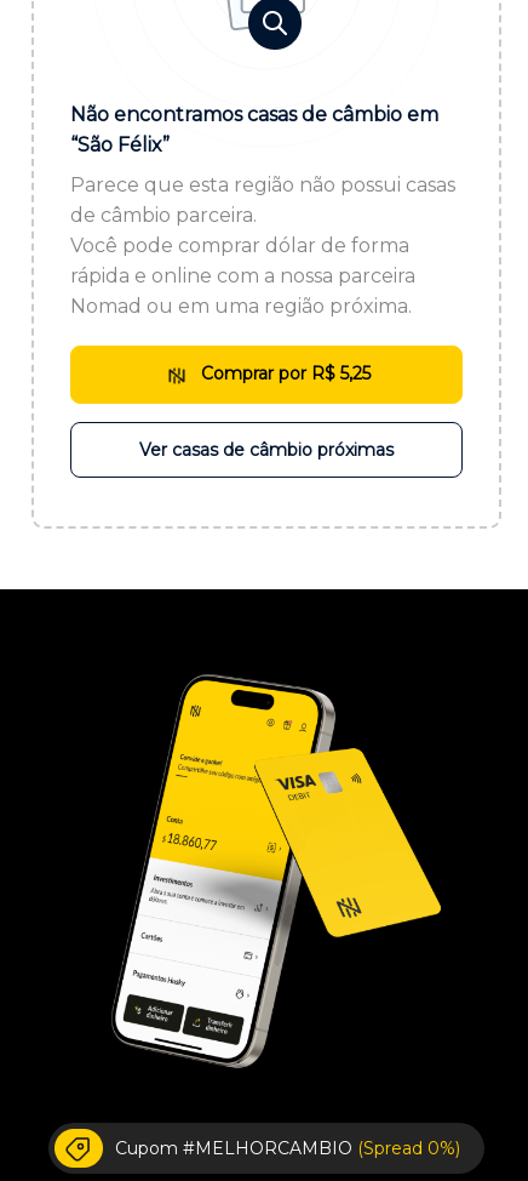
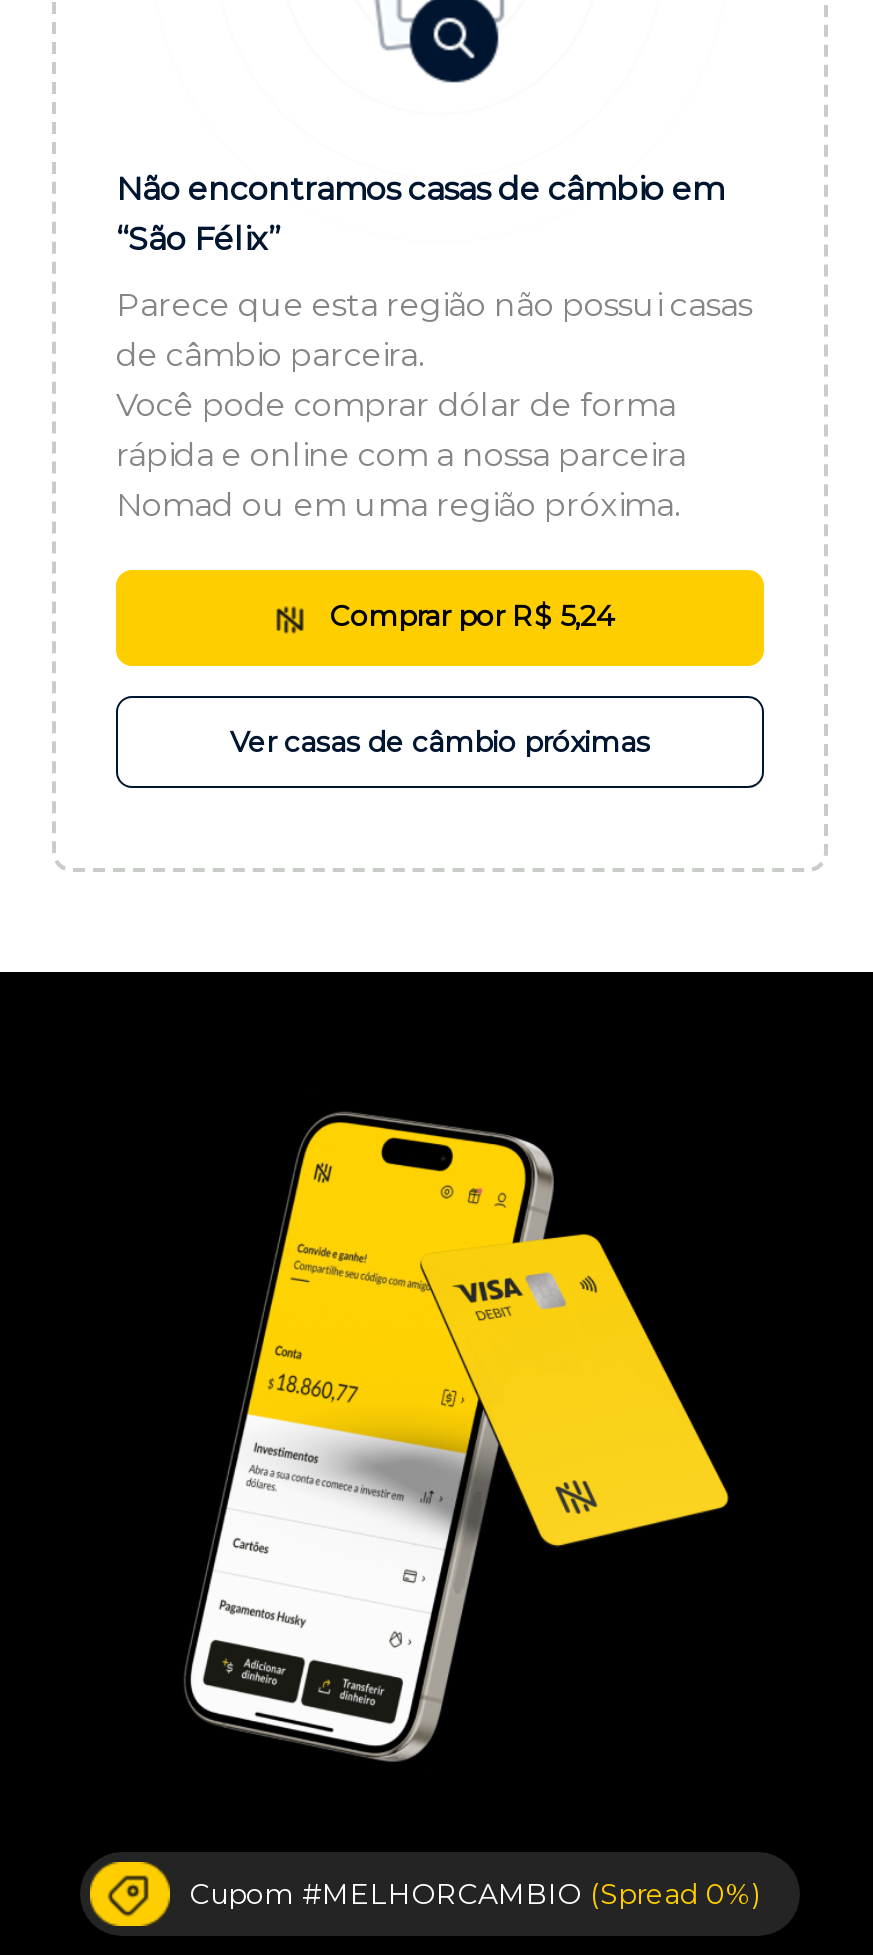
- Comprar por R$ 5,25
+ Comprar por R$ 5,24
